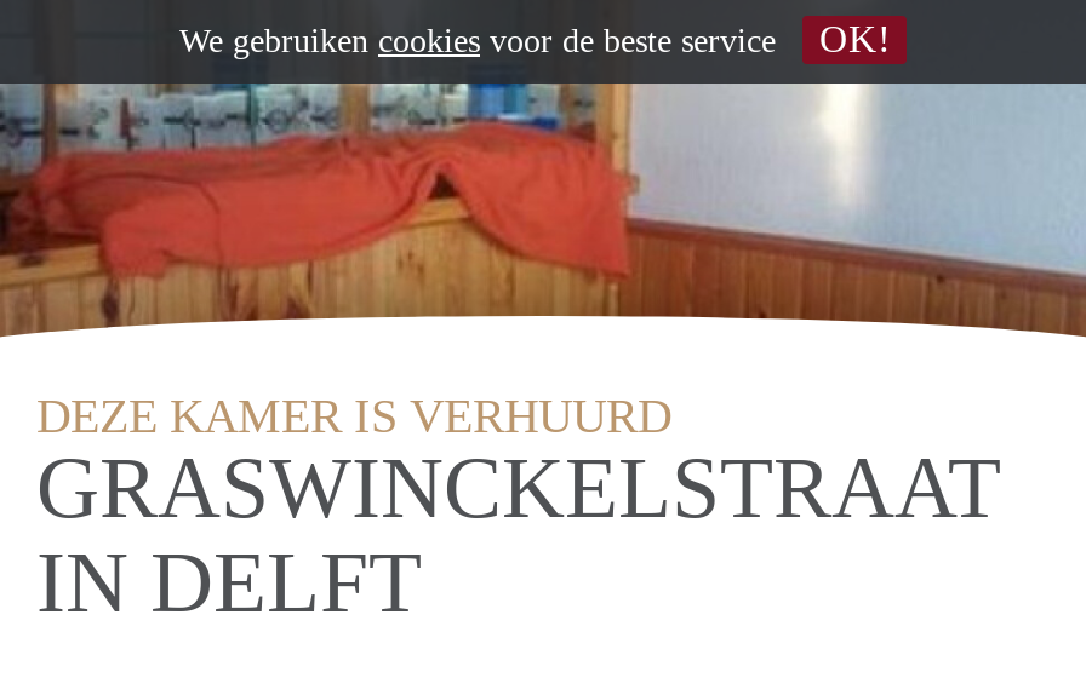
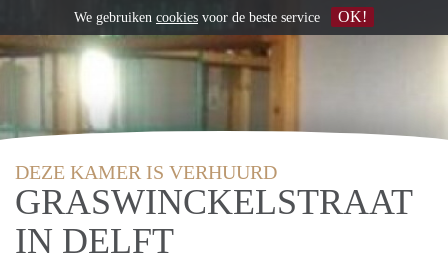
- [image]
+ [image]
